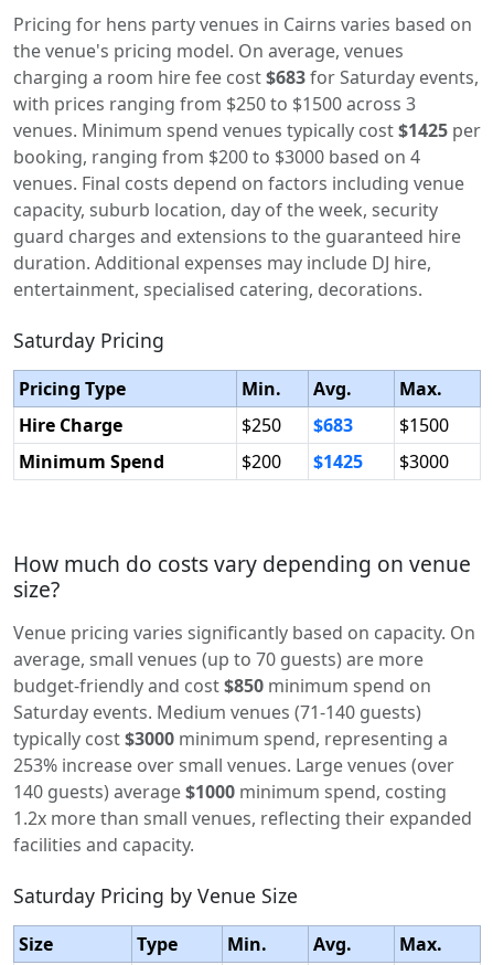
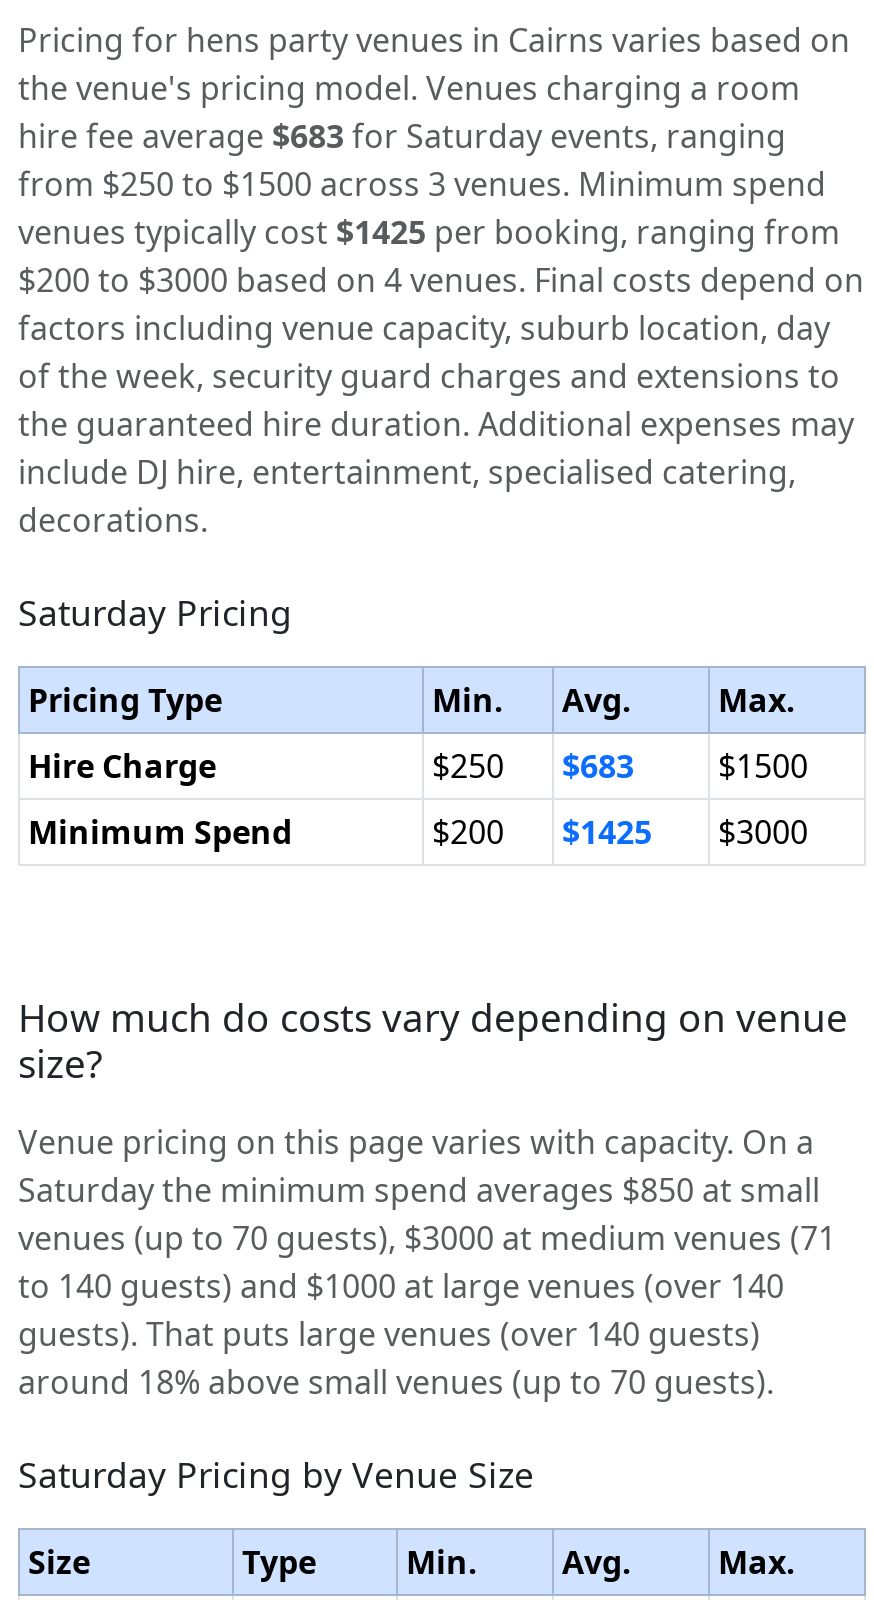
- the venue's pricing model. On average, venues
- charging a room hire fee cost $683 for Saturday events,
- with prices ranging from $250 to $1500 across 3
- venues. Minimum spend venues typically cost $1425 per
- booking, ranging from $200 to $3000 based on 4
- venues. Final costs depend on factors including venue
- capacity, suburb location, day of the week, security
- guard charges and extensions to the guaranteed hire
- duration. Additional expenses may include DJ hire,
- entertainment, specialised catering, decorations.
+ the venue's pricing model. Venues charging a room
+ hire fee average $683 for Saturday events, ranging
+ from $250 to $1500 across 3 venues. Minimum spend
+ venues typically cost $1425 per booking, ranging from
+ $200 to $3000 based on 4 venues. Final costs depend on
+ factors including venue capacity, suburb location, day
+ of the week, security guard charges and extensions to
+ the guaranteed hire duration. Additional expenses may
+ include DJ hire, entertainment, specialised catering,
+ decorations.

- Venue pricing varies significantly based on capacity. On
- average, small venues (up to 70 guests) are more
- budget-friendly and cost $850 minimum spend on
- Saturday events. Medium venues (71-140 guests)
- typically cost $3000 minimum spend, representing a
- 253% increase over small venues. Large venues (over
- 140 guests) average $1000 minimum spend, costing
- 1.2x more than small venues, reflecting their expanded
- facilities and capacity.
+ Venue pricing on this page varies with capacity. On a
+ Saturday the minimum spend averages $850 at small
+ venues (up to 70 guests), $3000 at medium venues (71
+ to 140 guests) and $1000 at large venues (over 140
+ guests). That puts large venues (over 140 guests)
+ around 18% above small venues (up to 70 guests).
